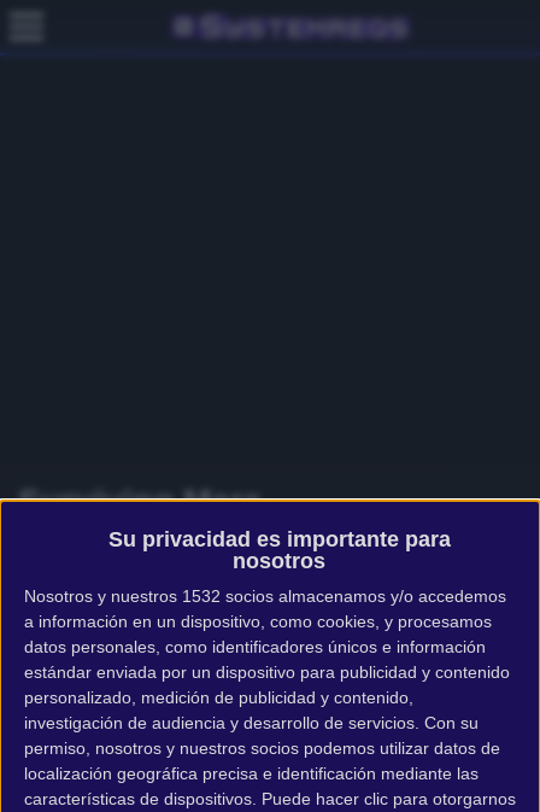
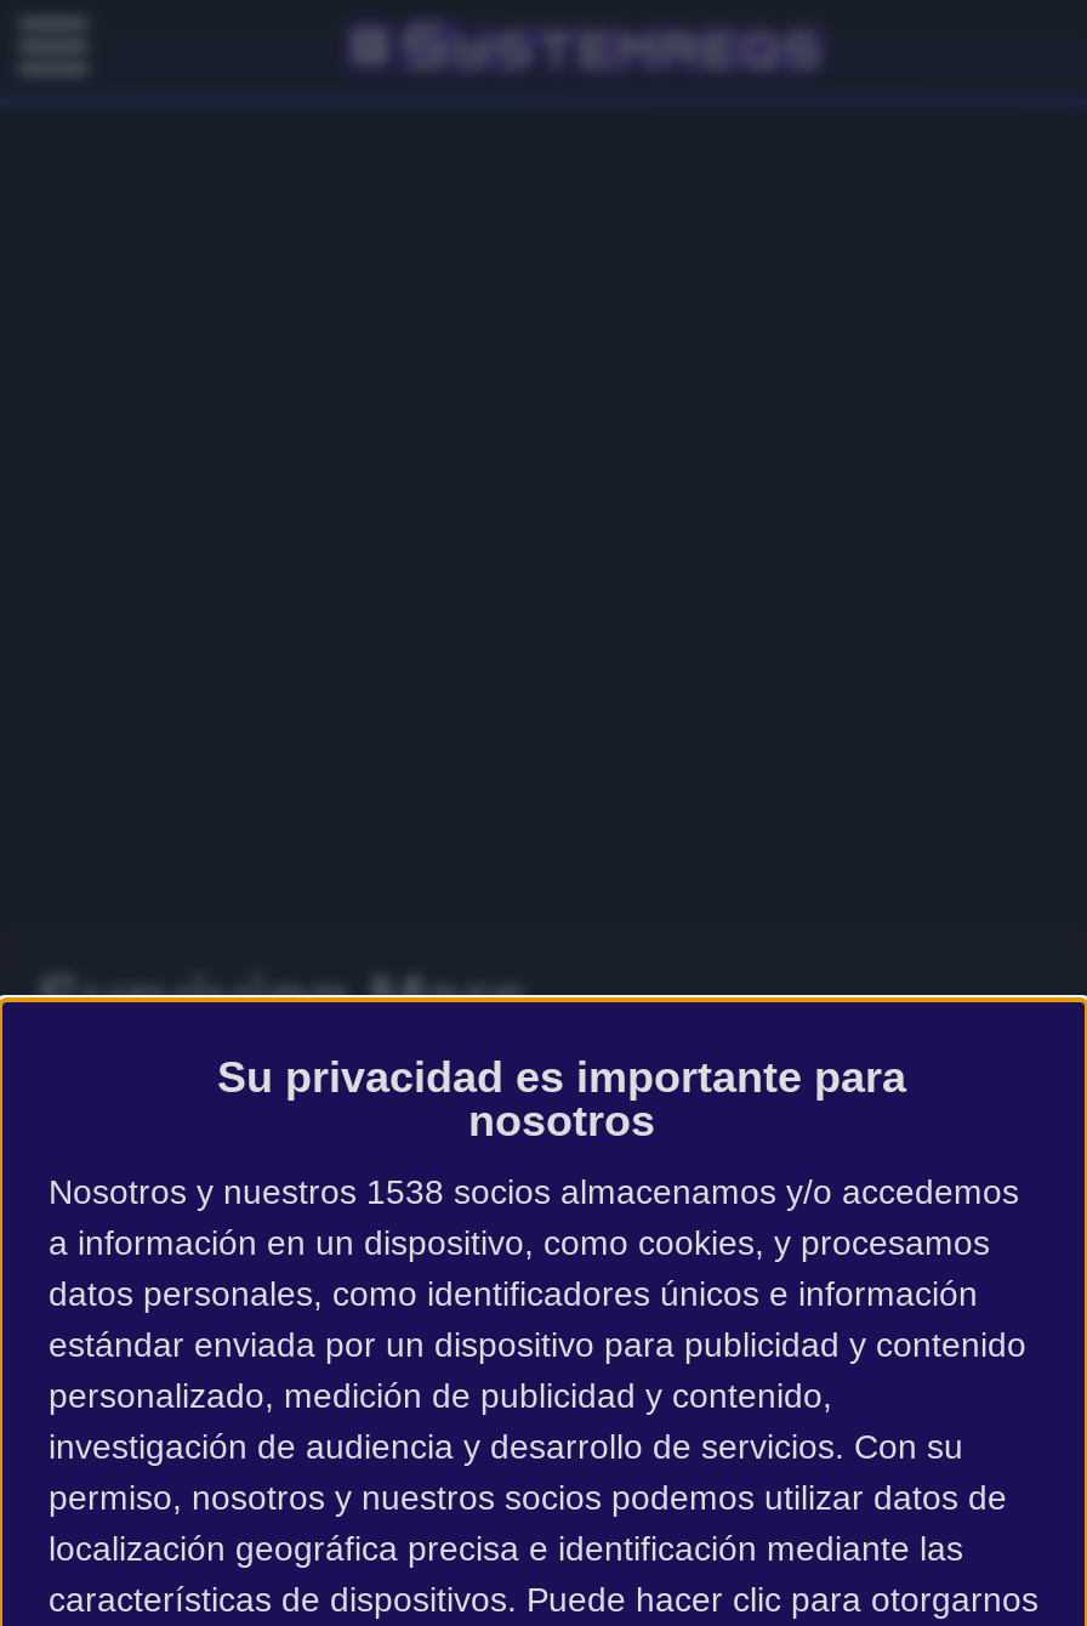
- Nosotros y nuestros 1532 socios almacenamos y/o accedemos
+ Nosotros y nuestros 1538 socios almacenamos y/o accedemos
